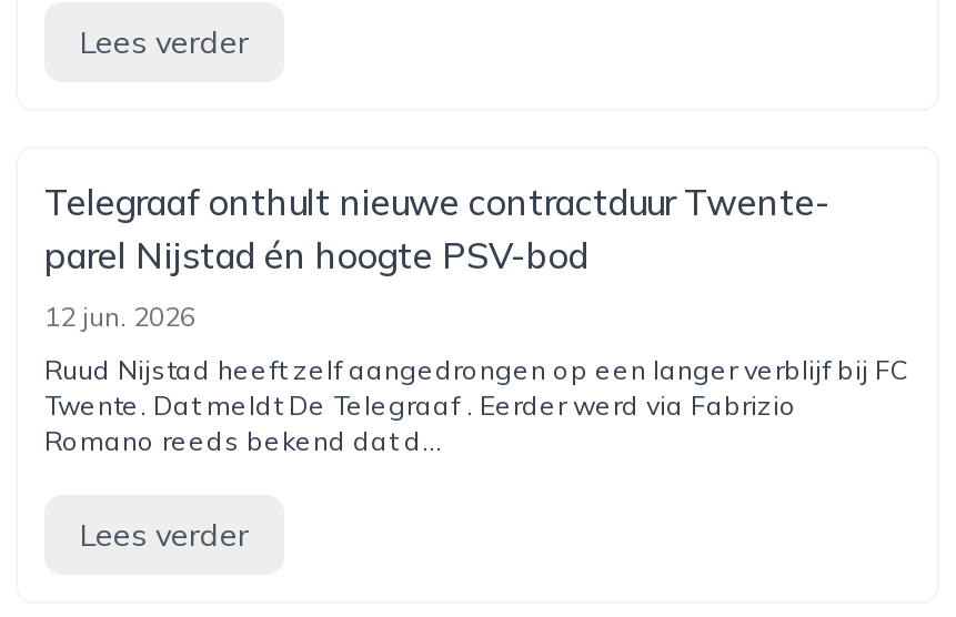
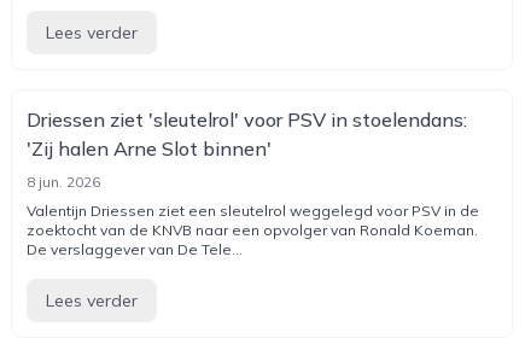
- Telegraaf onthult nieuwe contractduur Twente-
- parel Nijstad én hoogte PSV-bod
+ Driessen ziet 'sleutelrol' voor PSV in stoelendans:
+ 'Zij halen Arne Slot binnen'

- 12 jun. 2026
+ 8 jun. 2026

- Ruud Nijstad heeft zelf aangedrongen op een langer verblijf bij FC
- Twente. Dat meldt De Telegraaf . Eerder werd via Fabrizio
- Romano reeds bekend dat d...
+ Valentijn Driessen ziet een sleutelrol weggelegd voor PSV in de
+ zoektocht van de KNVB naar een opvolger van Ronald Koeman.
+ De verslaggever van De Tele...
